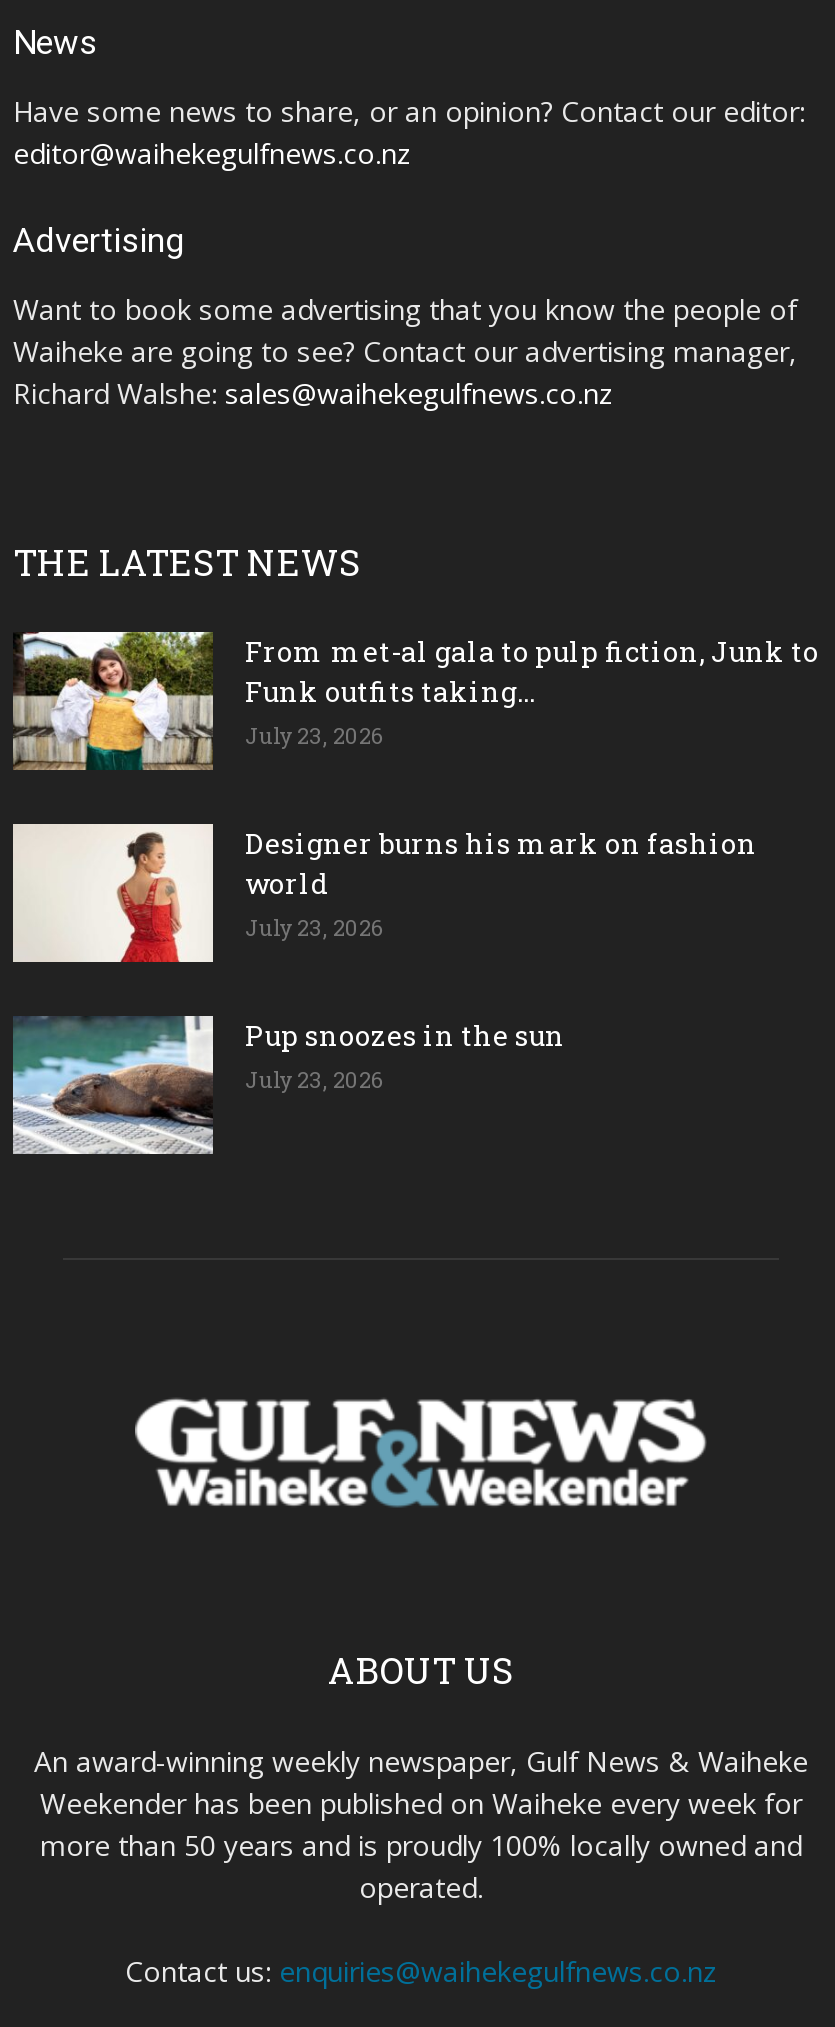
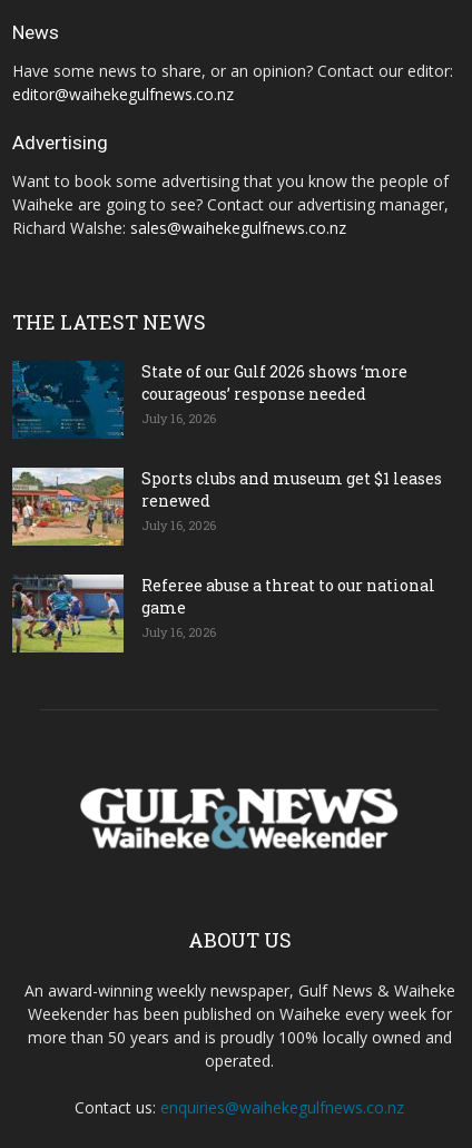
- [image]
- From met-al gala to pulp fiction, Junk to
- Funk outfits taking...
- July 23, 2026
+ [image]
+ State of our Gulf 2026 shows ‘more
+ courageous’ response needed
+ July 16, 2026

- [image]
- Designer burns his mark on fashion
- world
- July 23, 2026
+ [image]
+ Sports clubs and museum get $1 leases
+ renewed
+ July 16, 2026

- [image]
- Pup snoozes in the sun
- July 23, 2026
+ [image]
+ Referee abuse a threat to our national
+ game
+ July 16, 2026
